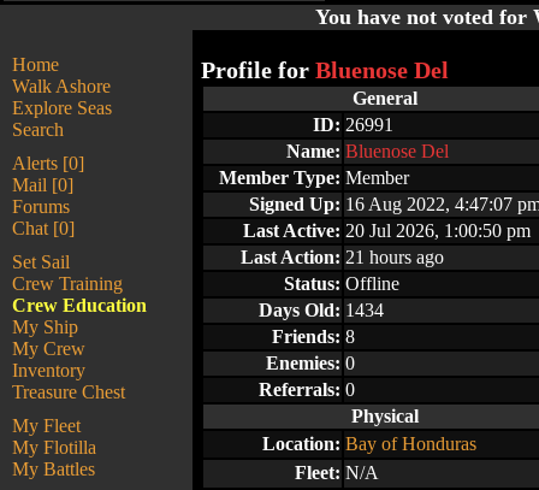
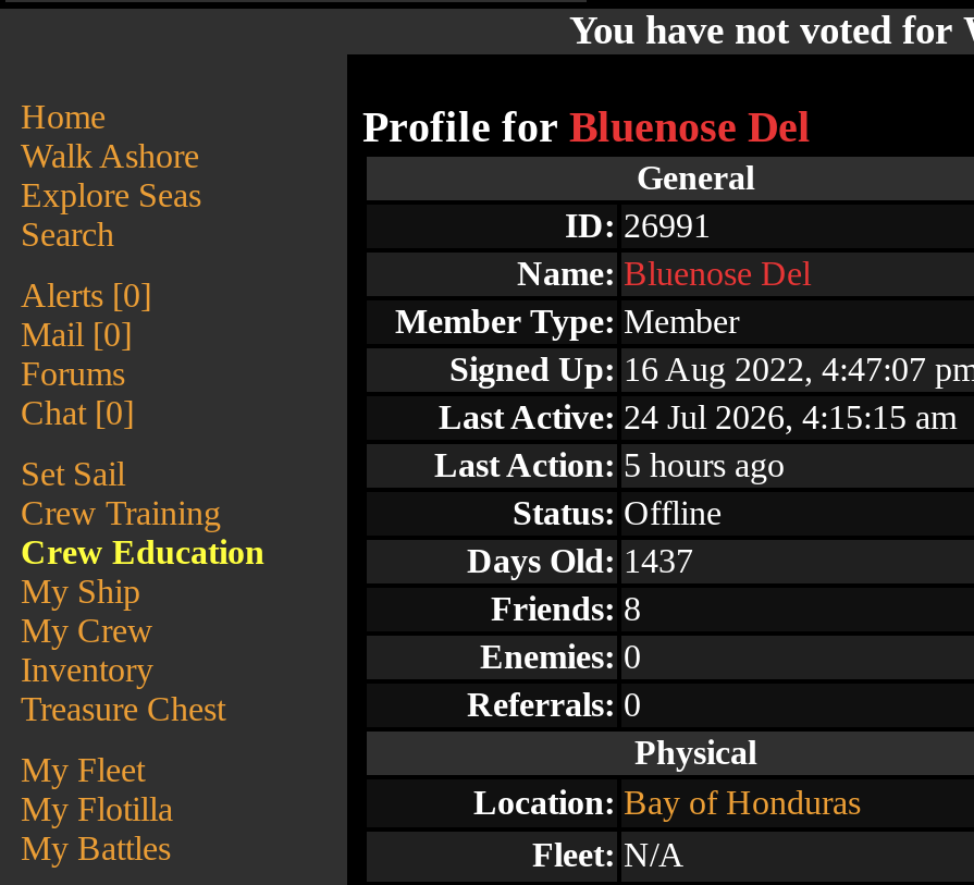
- Last Active: 20 Jul 2026, 1:00:50 pm
+ Last Active: 24 Jul 2026, 4:15:15 am

- Last Action: 21 hours ago
+ Last Action: 5 hours ago

- Days Old: 1434
+ Days Old: 1437
